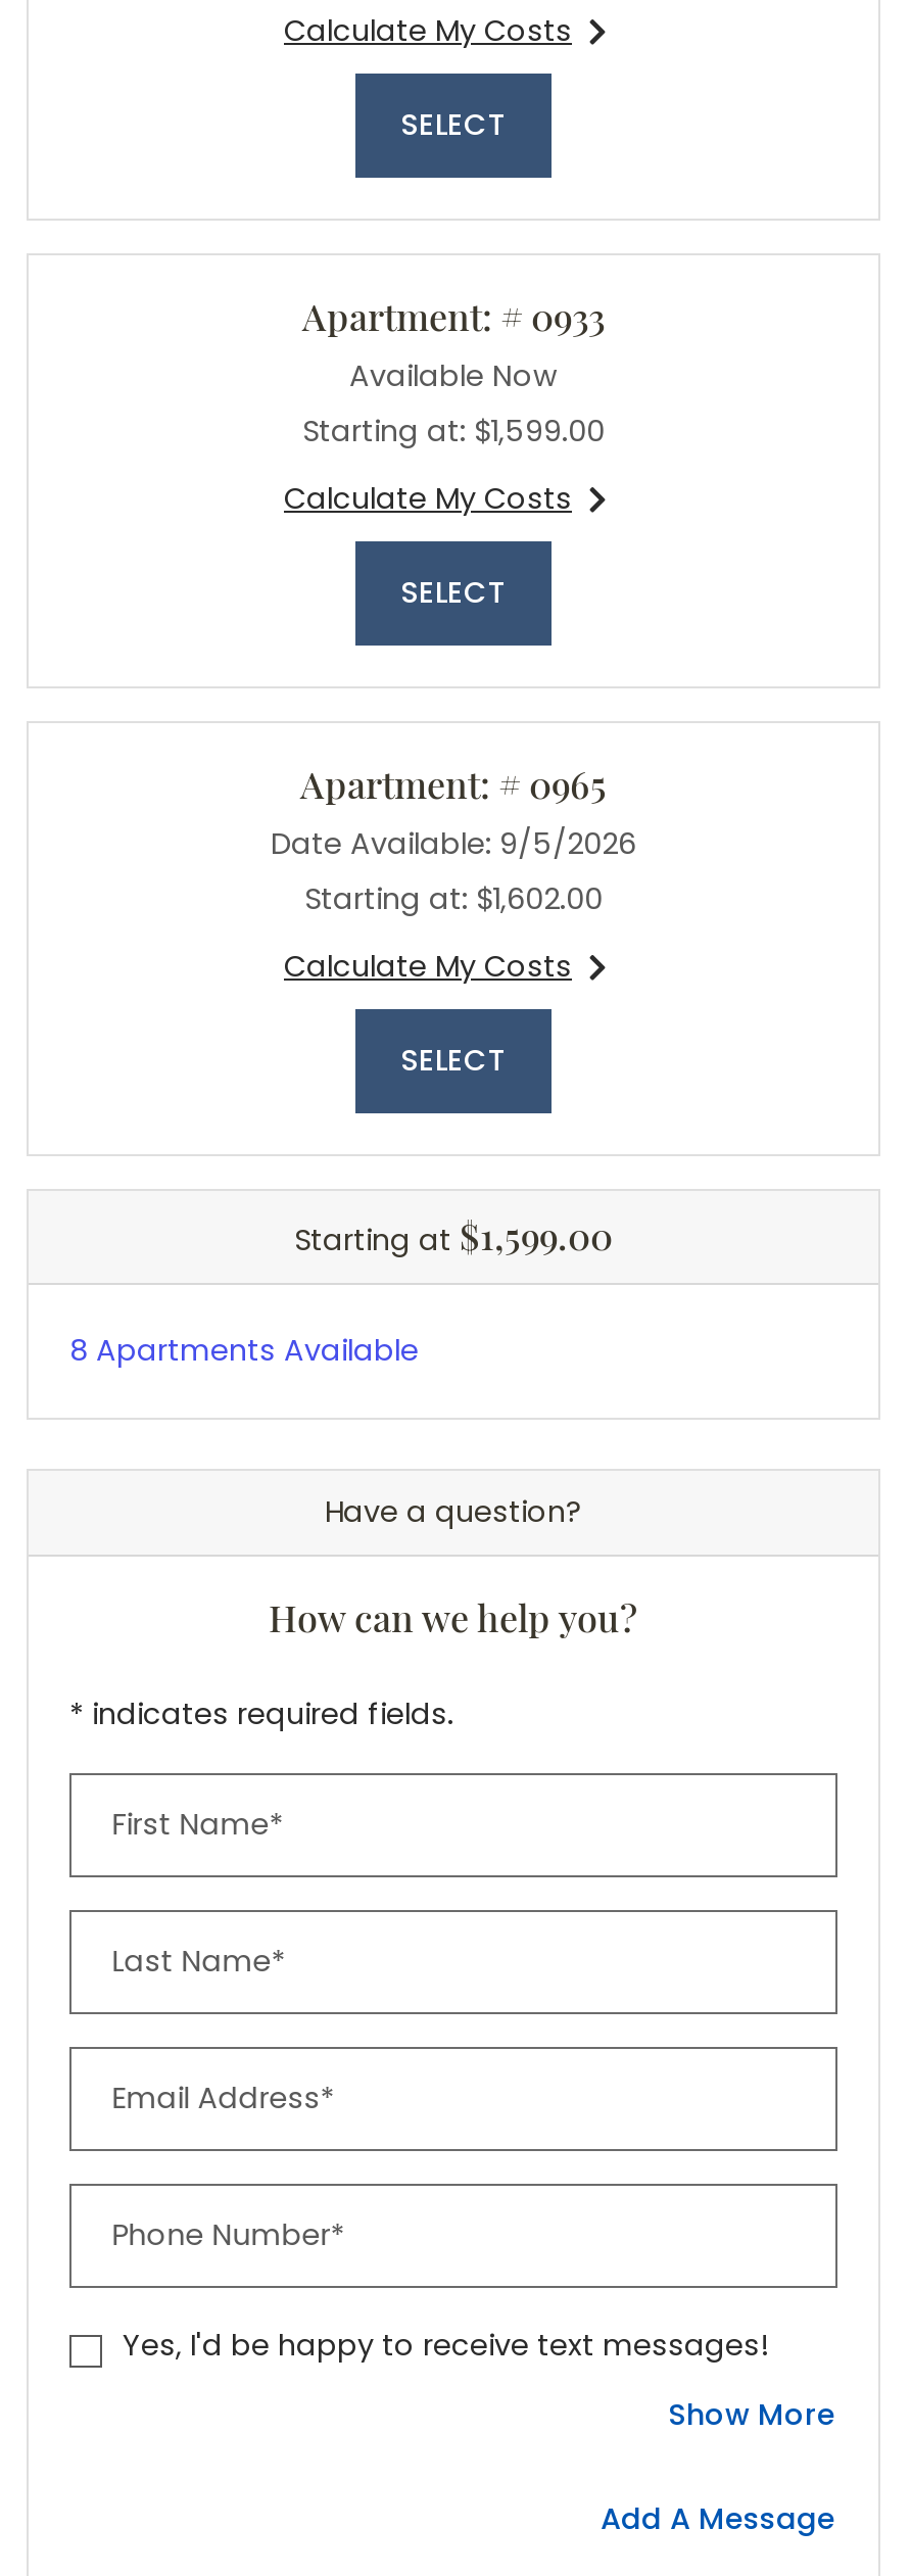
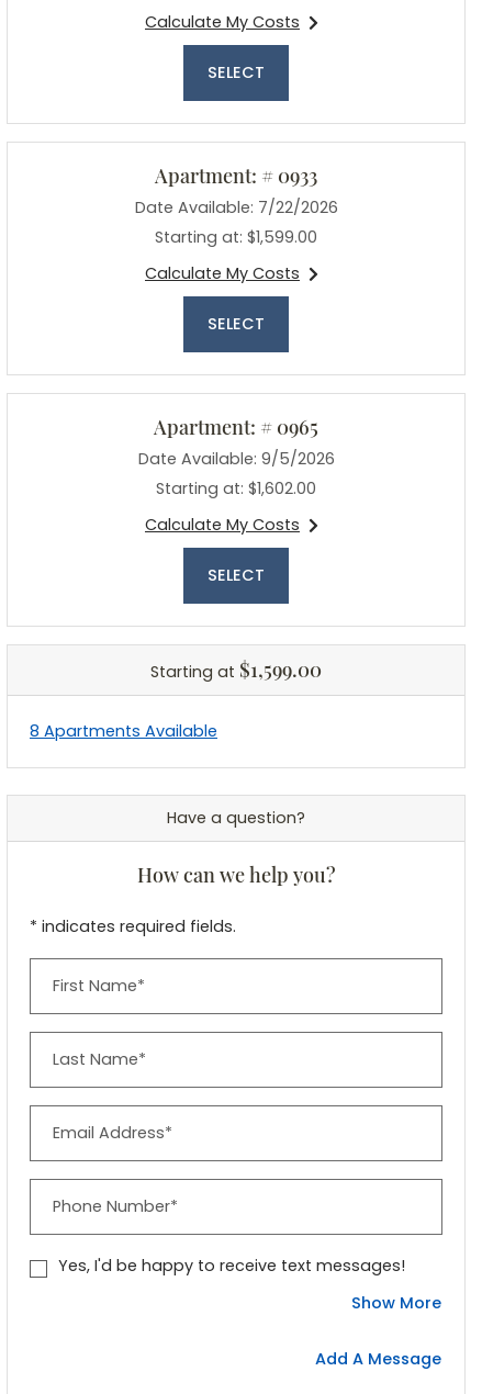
- Available Now
+ Date Available: 7/22/2026
